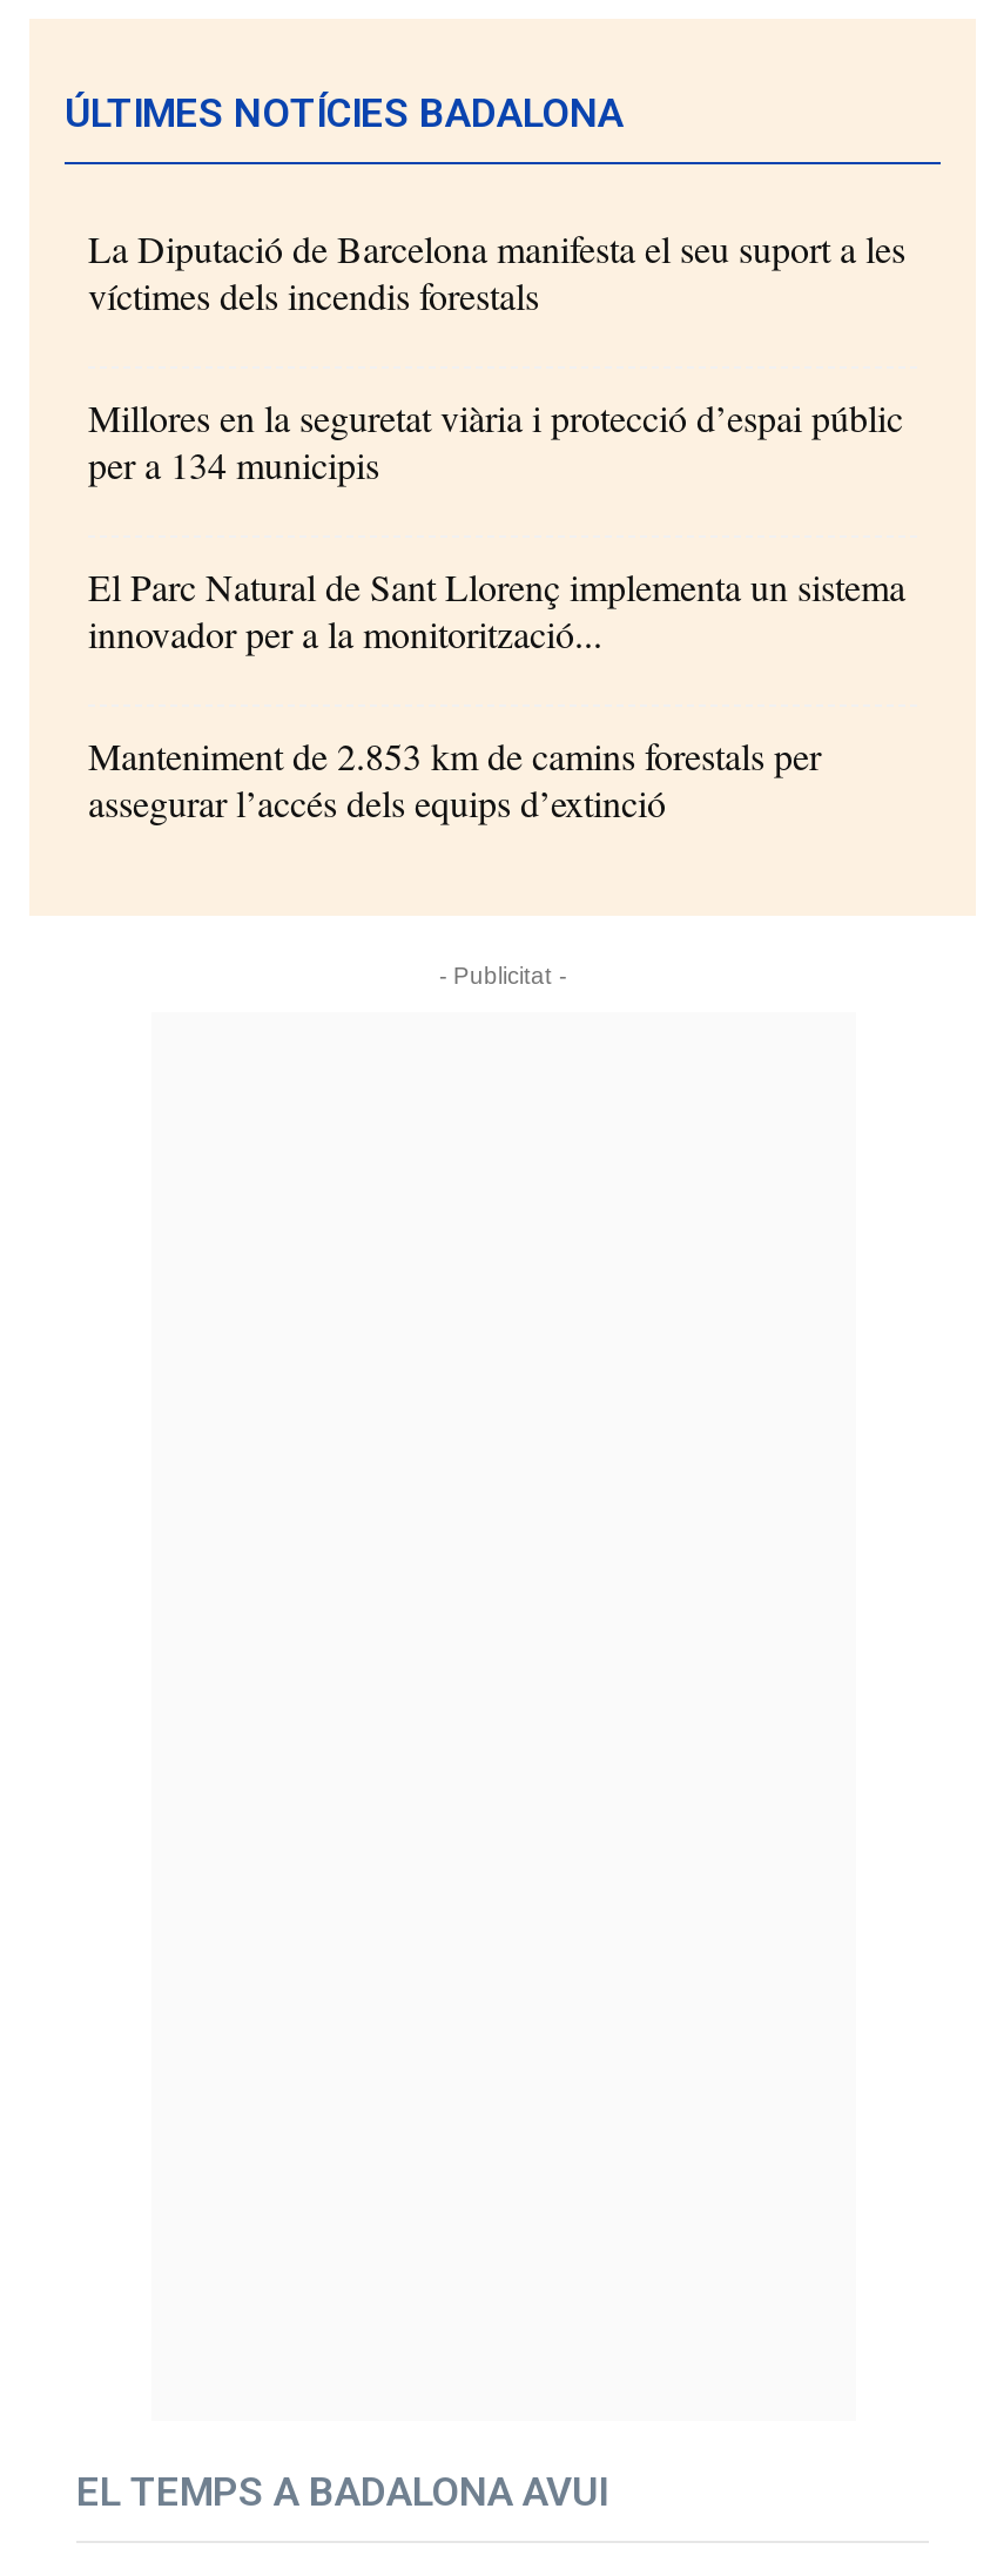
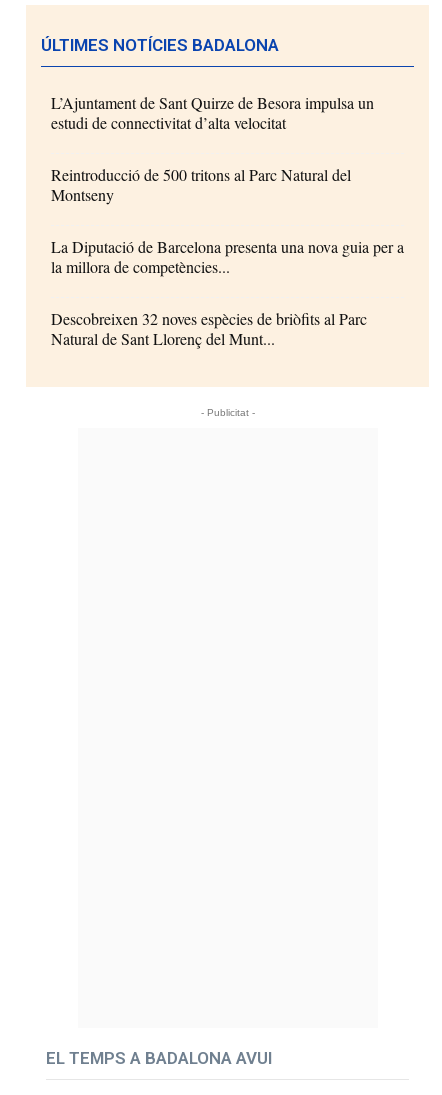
- La Diputació de Barcelona manifesta el seu suport a les
- víctimes dels incendis forestals
+ L’Ajuntament de Sant Quirze de Besora impulsa un
+ estudi de connectivitat d’alta velocitat

- Millores en la seguretat viària i protecció d’espai públic
- per a 134 municipis
+ Reintroducció de 500 tritons al Parc Natural del
+ Montseny

- El Parc Natural de Sant Llorenç implementa un sistema
- innovador per a la monitorització...
+ La Diputació de Barcelona presenta una nova guia per a
+ la millora de competències...

- Manteniment de 2.853 km de camins forestals per
- assegurar l’accés dels equips d’extinció
+ Descobreixen 32 noves espècies de briòfits al Parc
+ Natural de Sant Llorenç del Munt...
